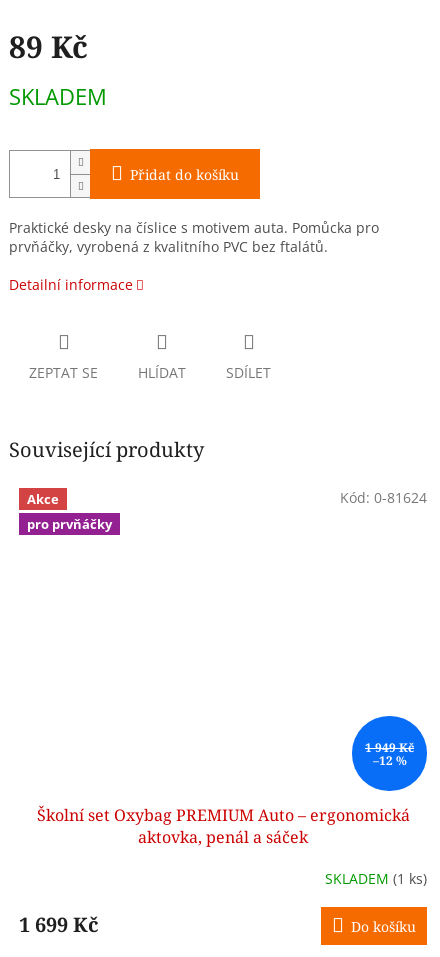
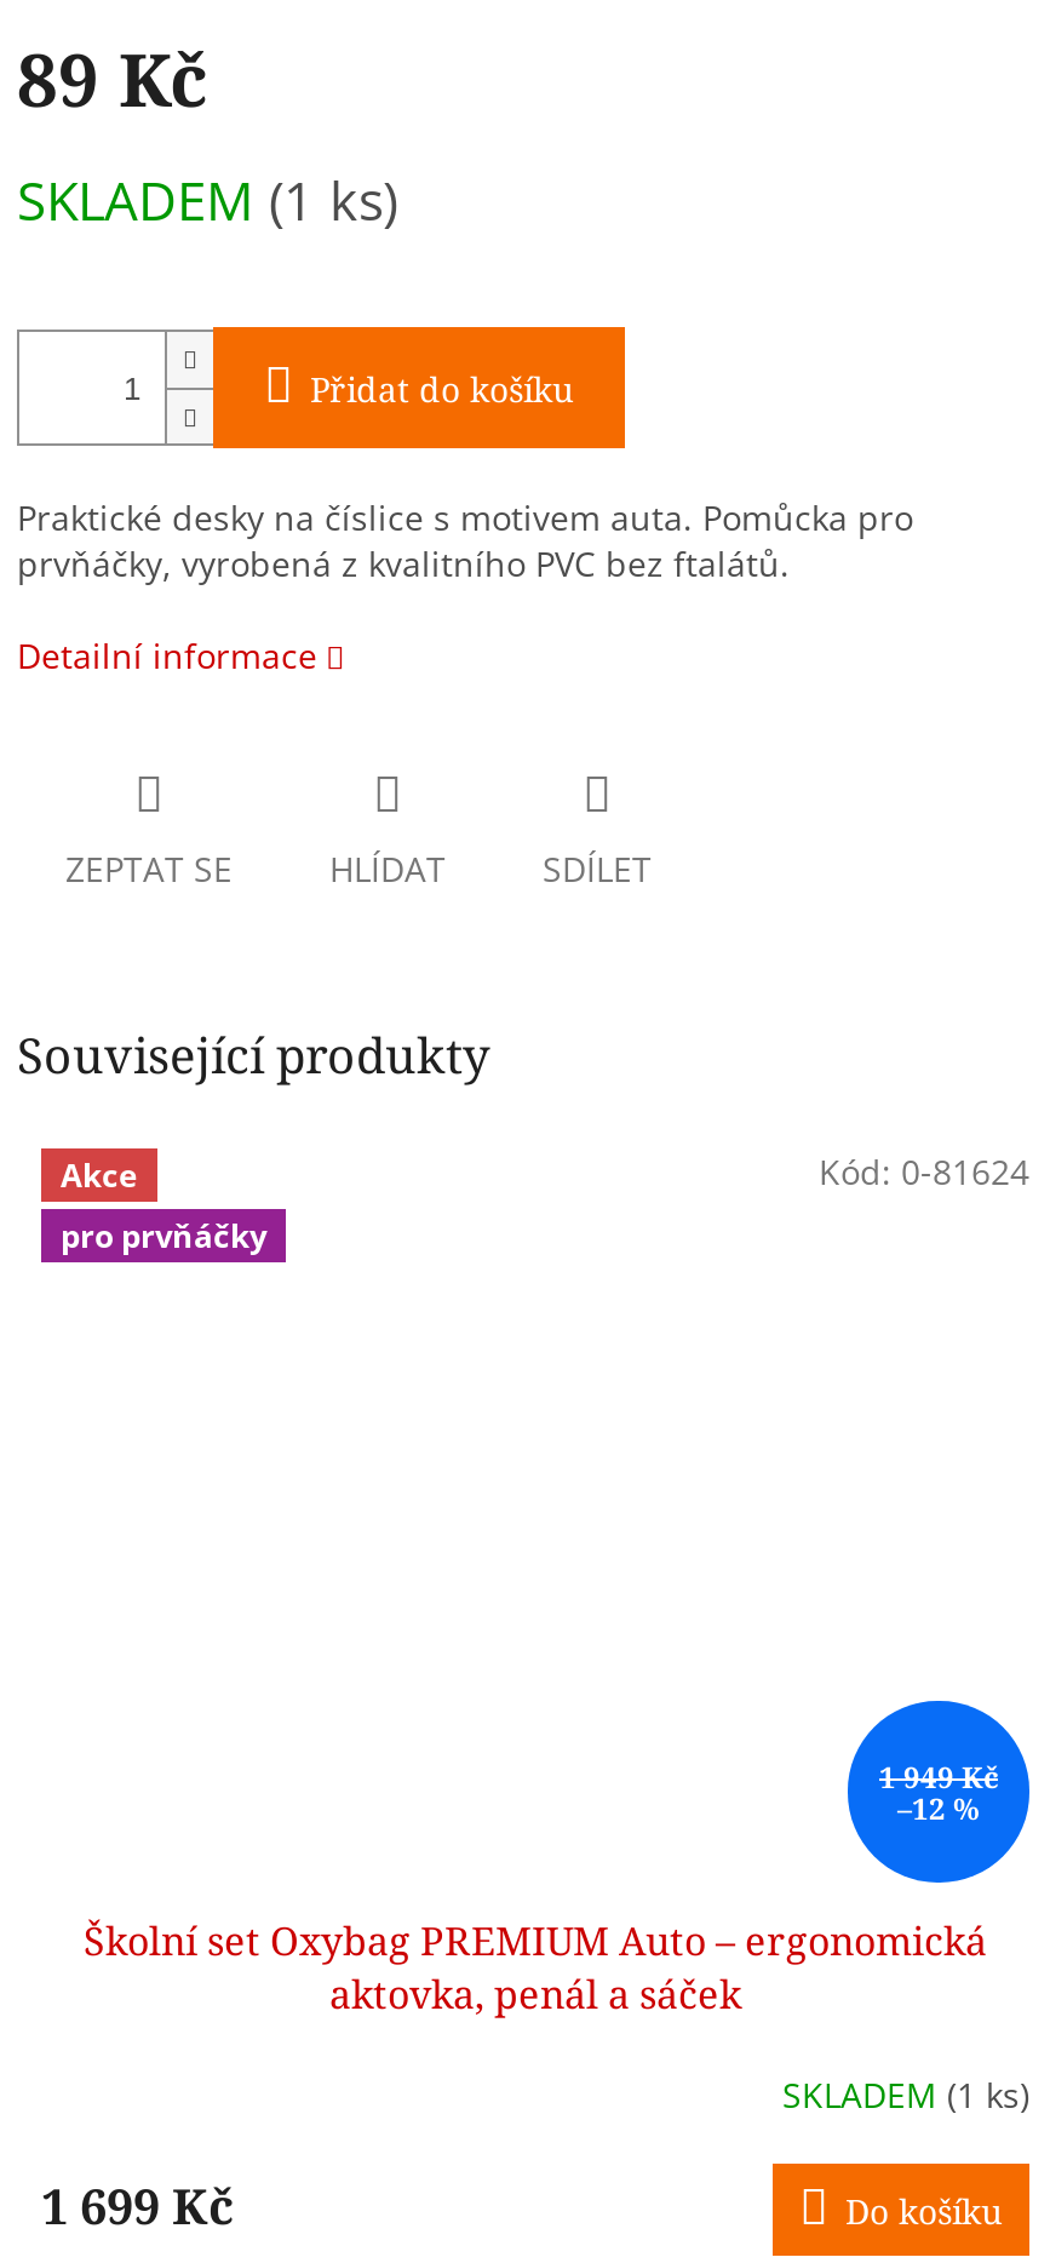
- SKLADEM
+ SKLADEM (1 ks)
